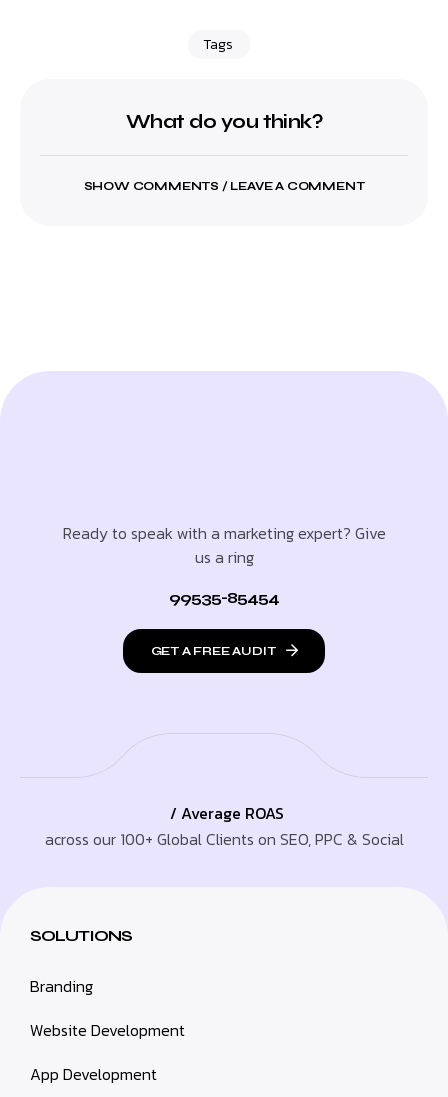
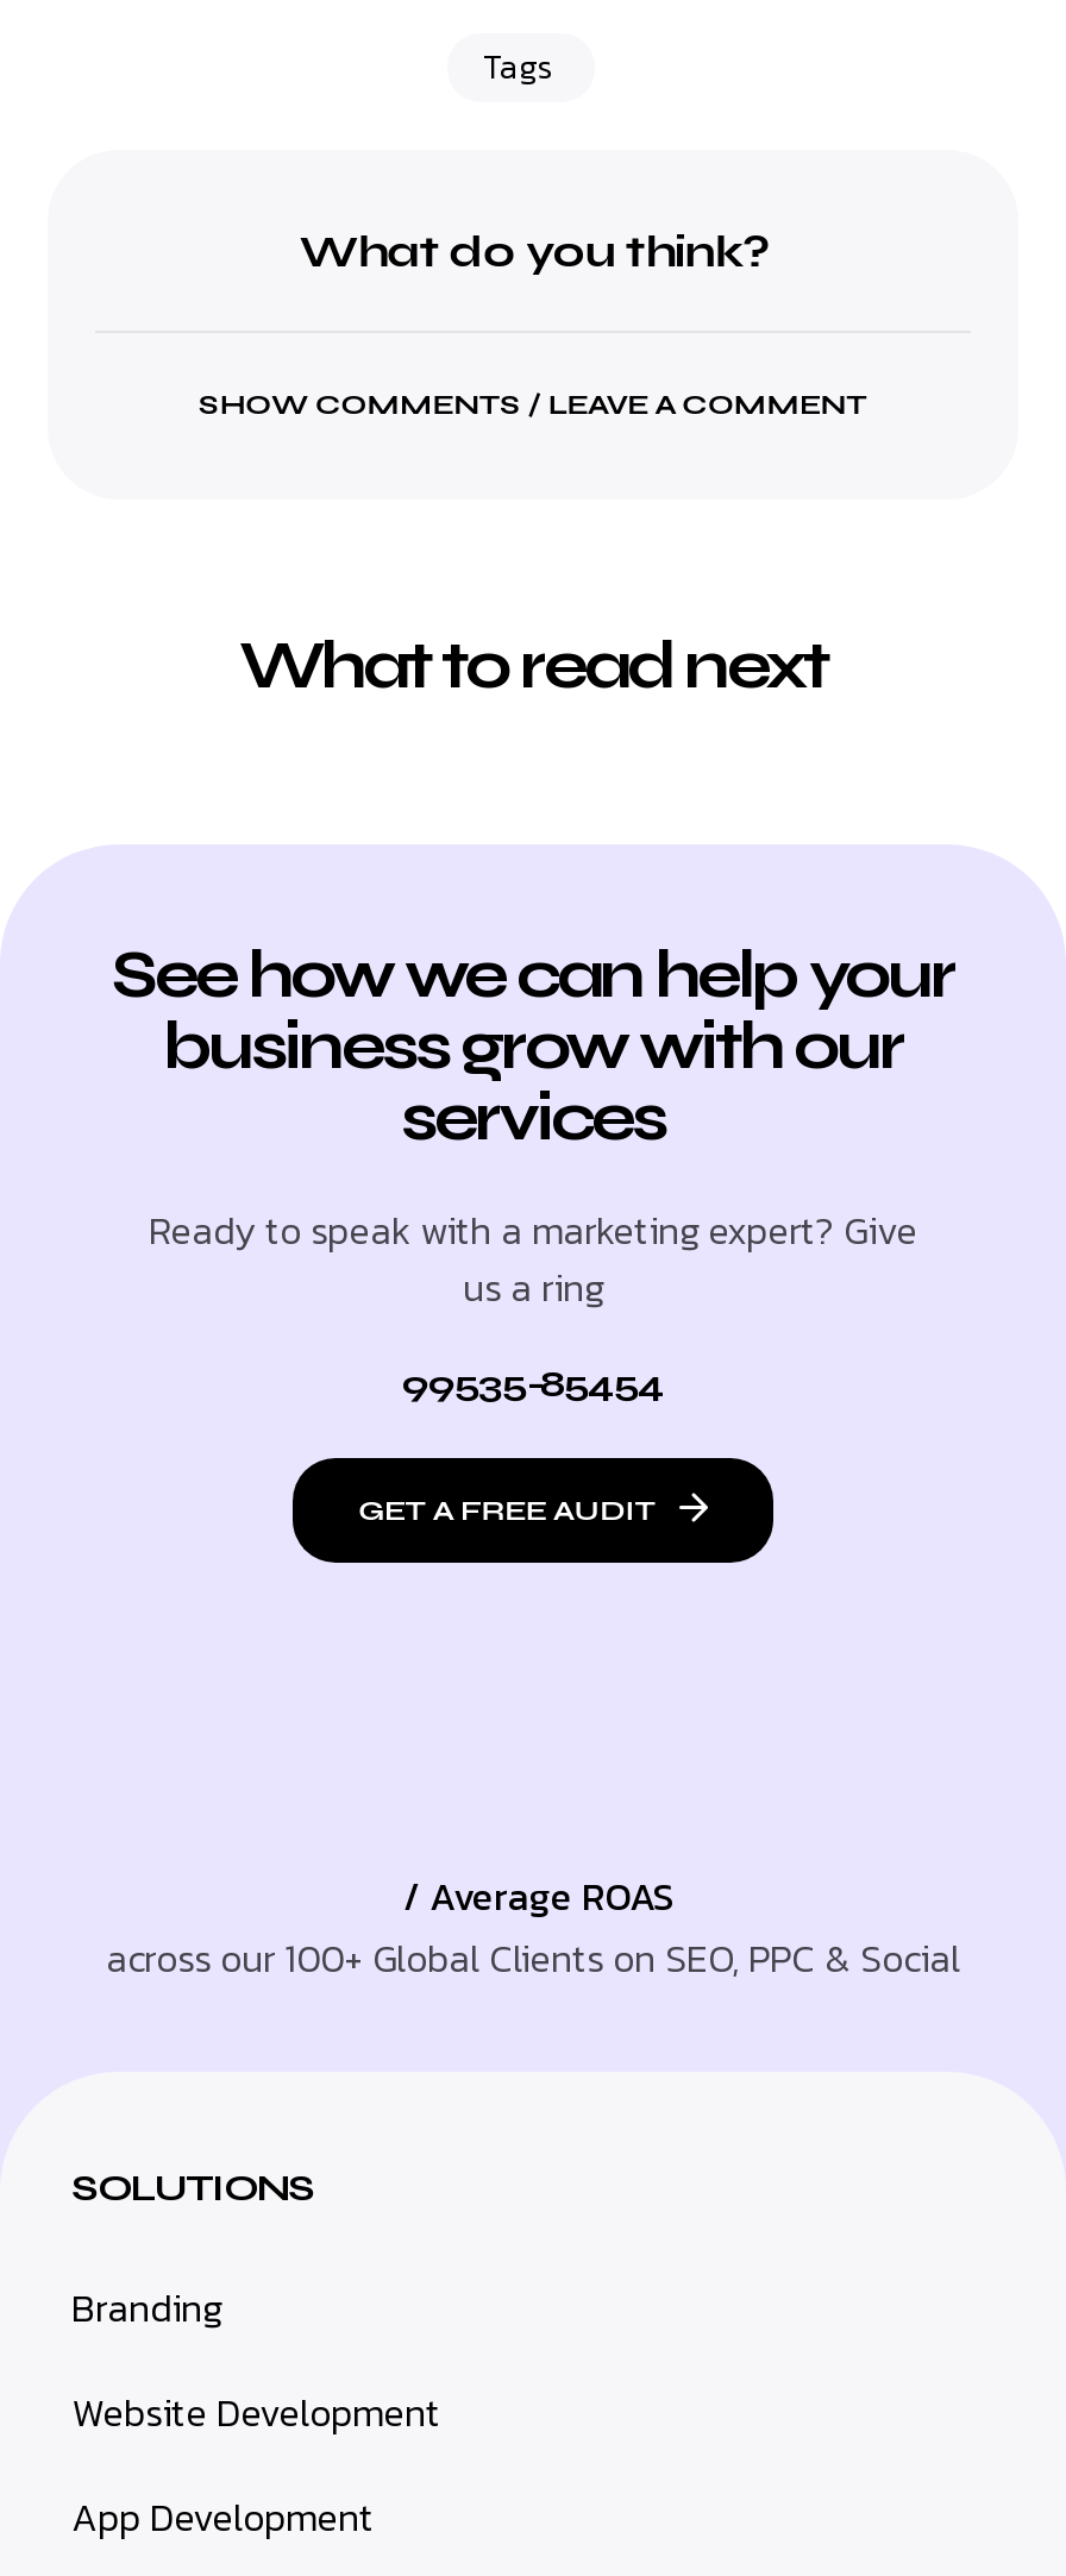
+ See how we can help your
+ business grow with our
+ services

+ What to read next
